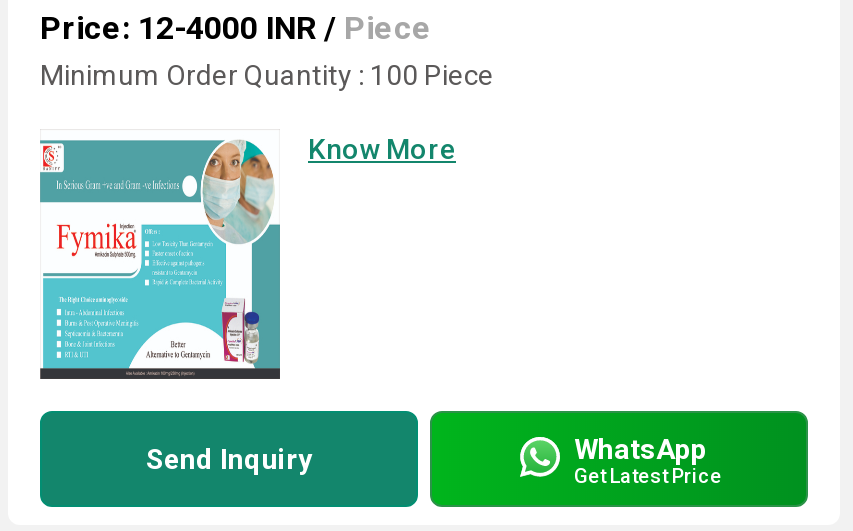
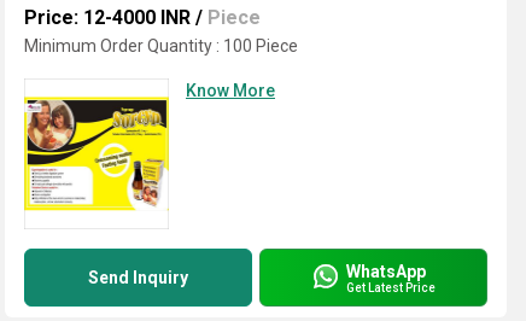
- [image]
+ [image]
